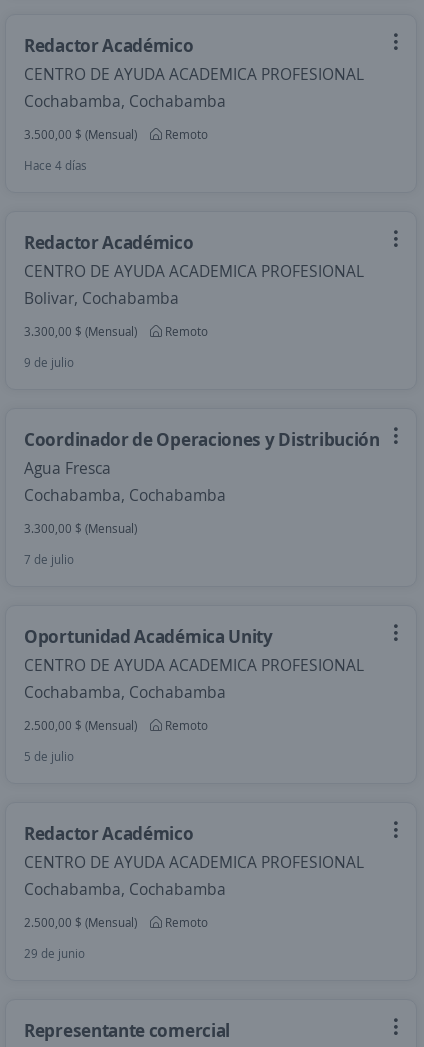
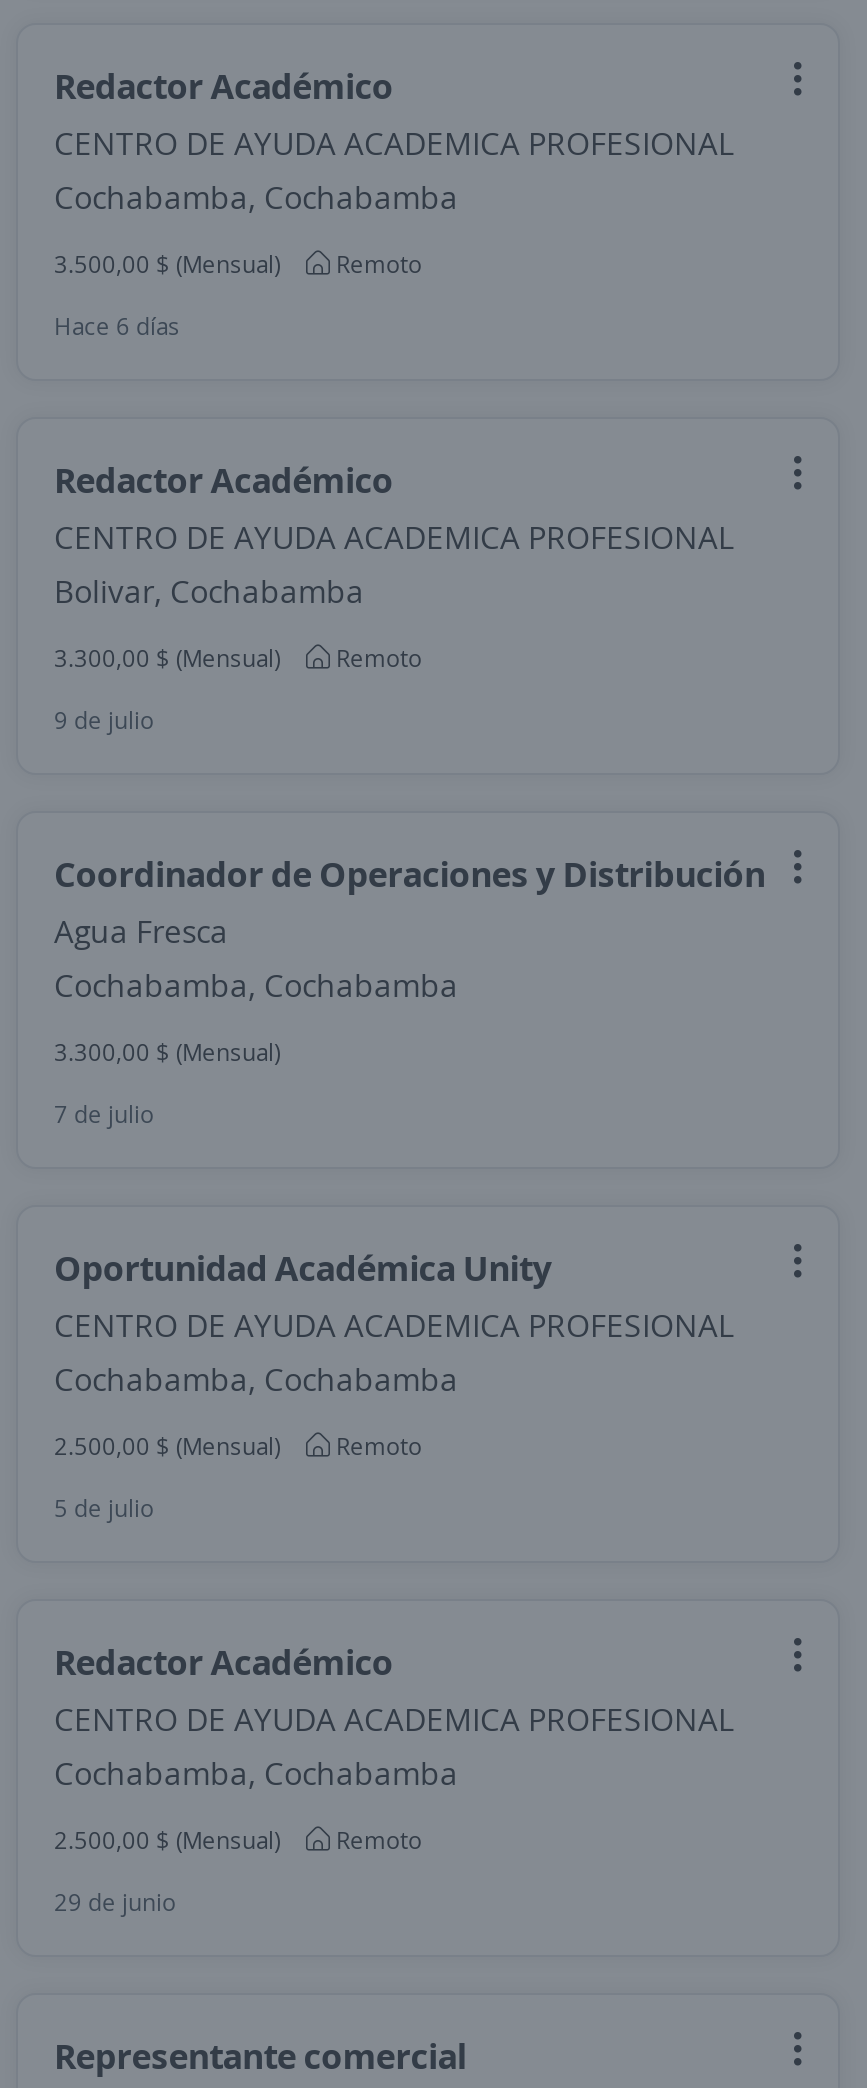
- Hace 4 días
+ Hace 6 días
